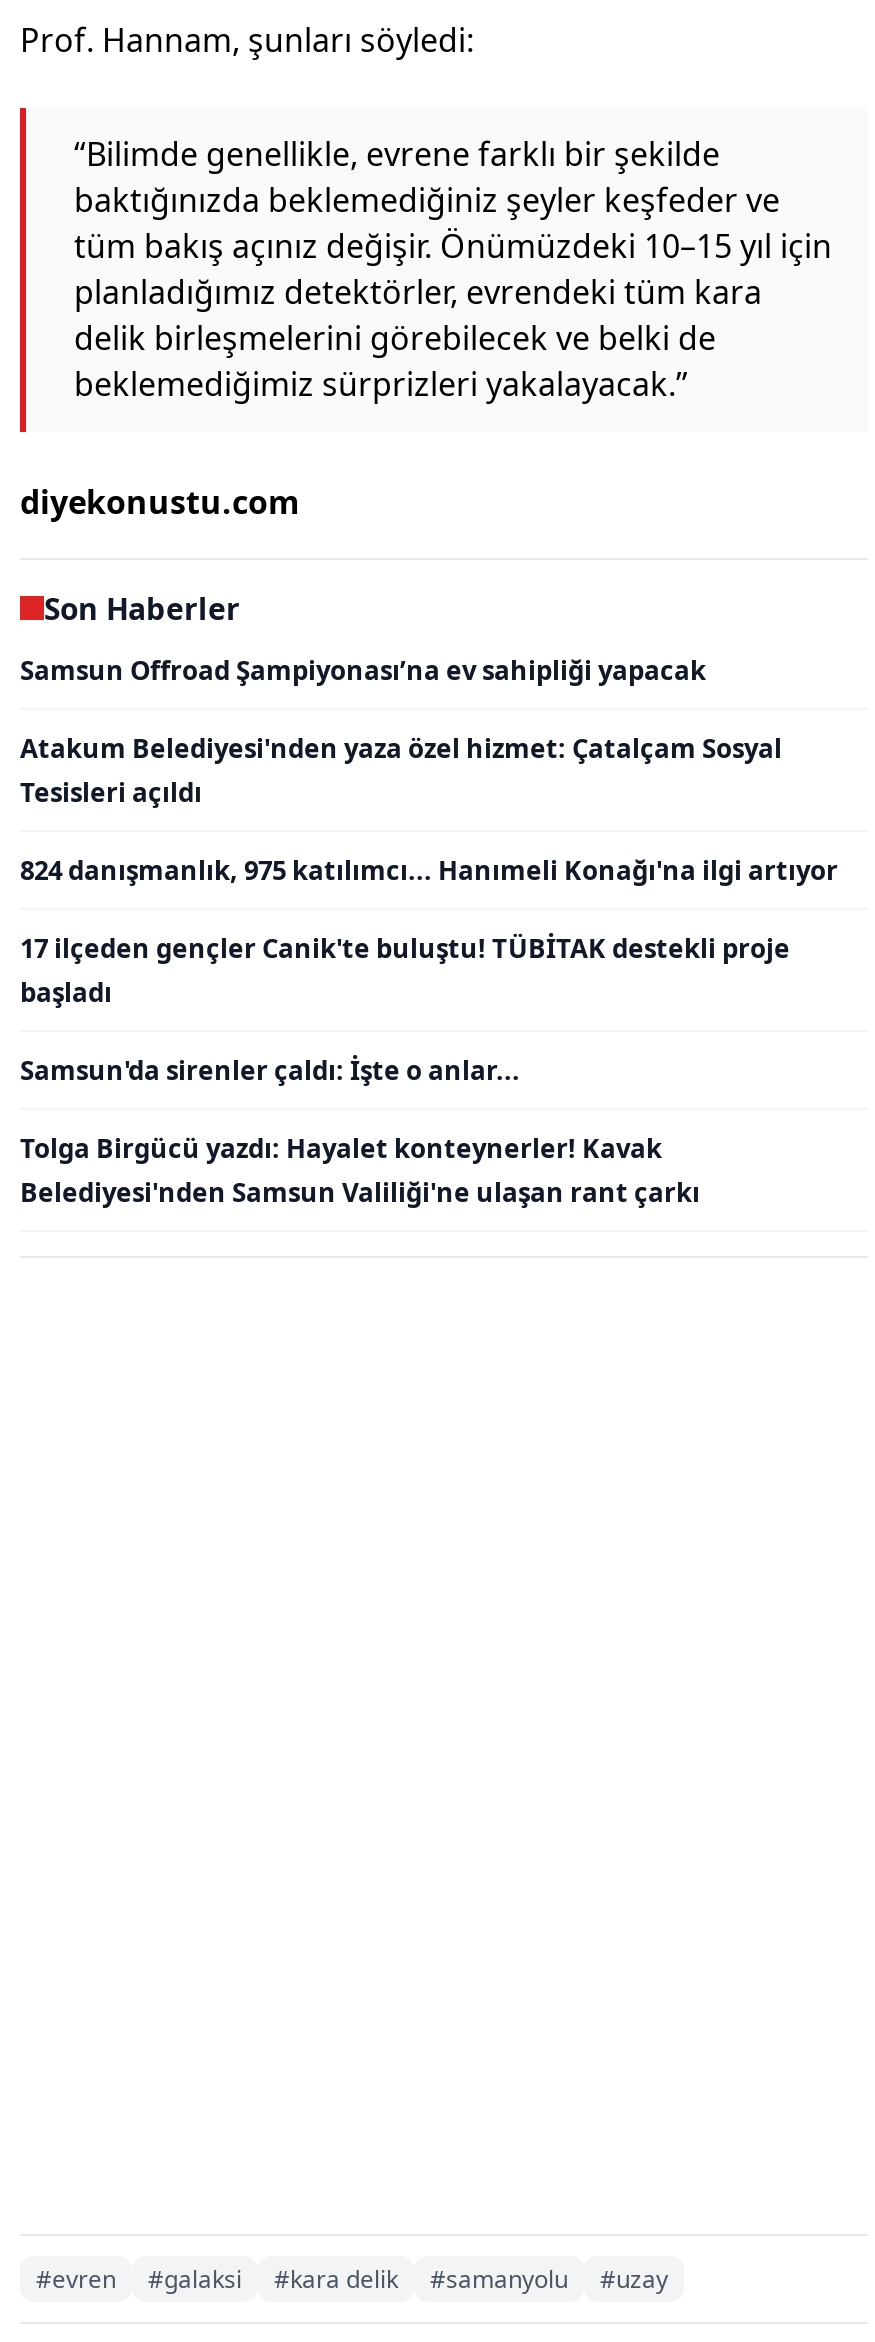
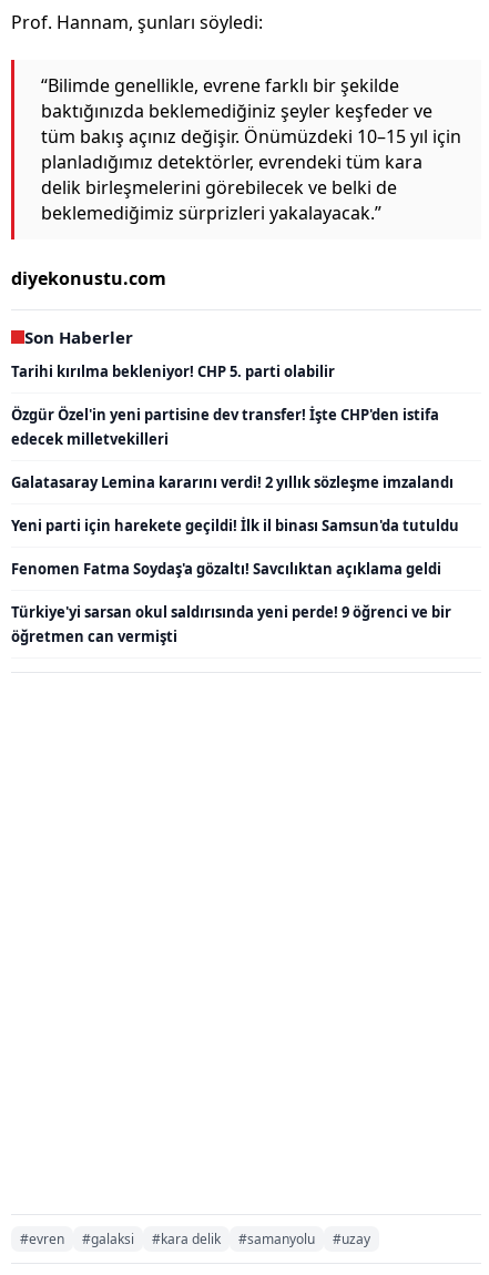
- Samsun Offroad Şampiyonası’na ev sahipliği yapacak
+ Tarihi kırılma bekleniyor! CHP 5. parti olabilir

- Atakum Belediyesi'nden yaza özel hizmet: Çatalçam Sosyal
- Tesisleri açıldı
+ Özgür Özel'in yeni partisine dev transfer! İşte CHP'den istifa
+ edecek milletvekilleri

- 824 danışmanlık, 975 katılımcı... Hanımeli Konağı'na ilgi artıyor
+ Galatasaray Lemina kararını verdi! 2 yıllık sözleşme imzalandı

- 17 ilçeden gençler Canik'te buluştu! TÜBİTAK destekli proje
- başladı
+ Yeni parti için harekete geçildi! İlk il binası Samsun'da tutuldu

- Samsun'da sirenler çaldı: İşte o anlar...
+ Fenomen Fatma Soydaş'a gözaltı! Savcılıktan açıklama geldi

- Tolga Birgücü yazdı: Hayalet konteynerler! Kavak
- Belediyesi'nden Samsun Valiliği'ne ulaşan rant çarkı
+ Türkiye'yi sarsan okul saldırısında yeni perde! 9 öğrenci ve bir
+ öğretmen can vermişti
